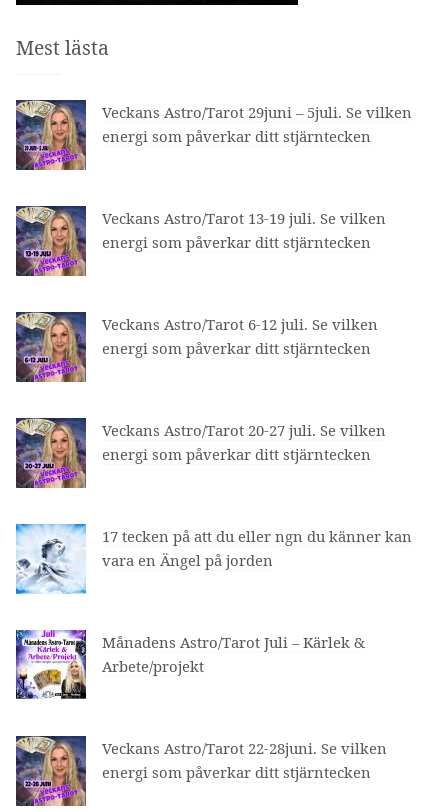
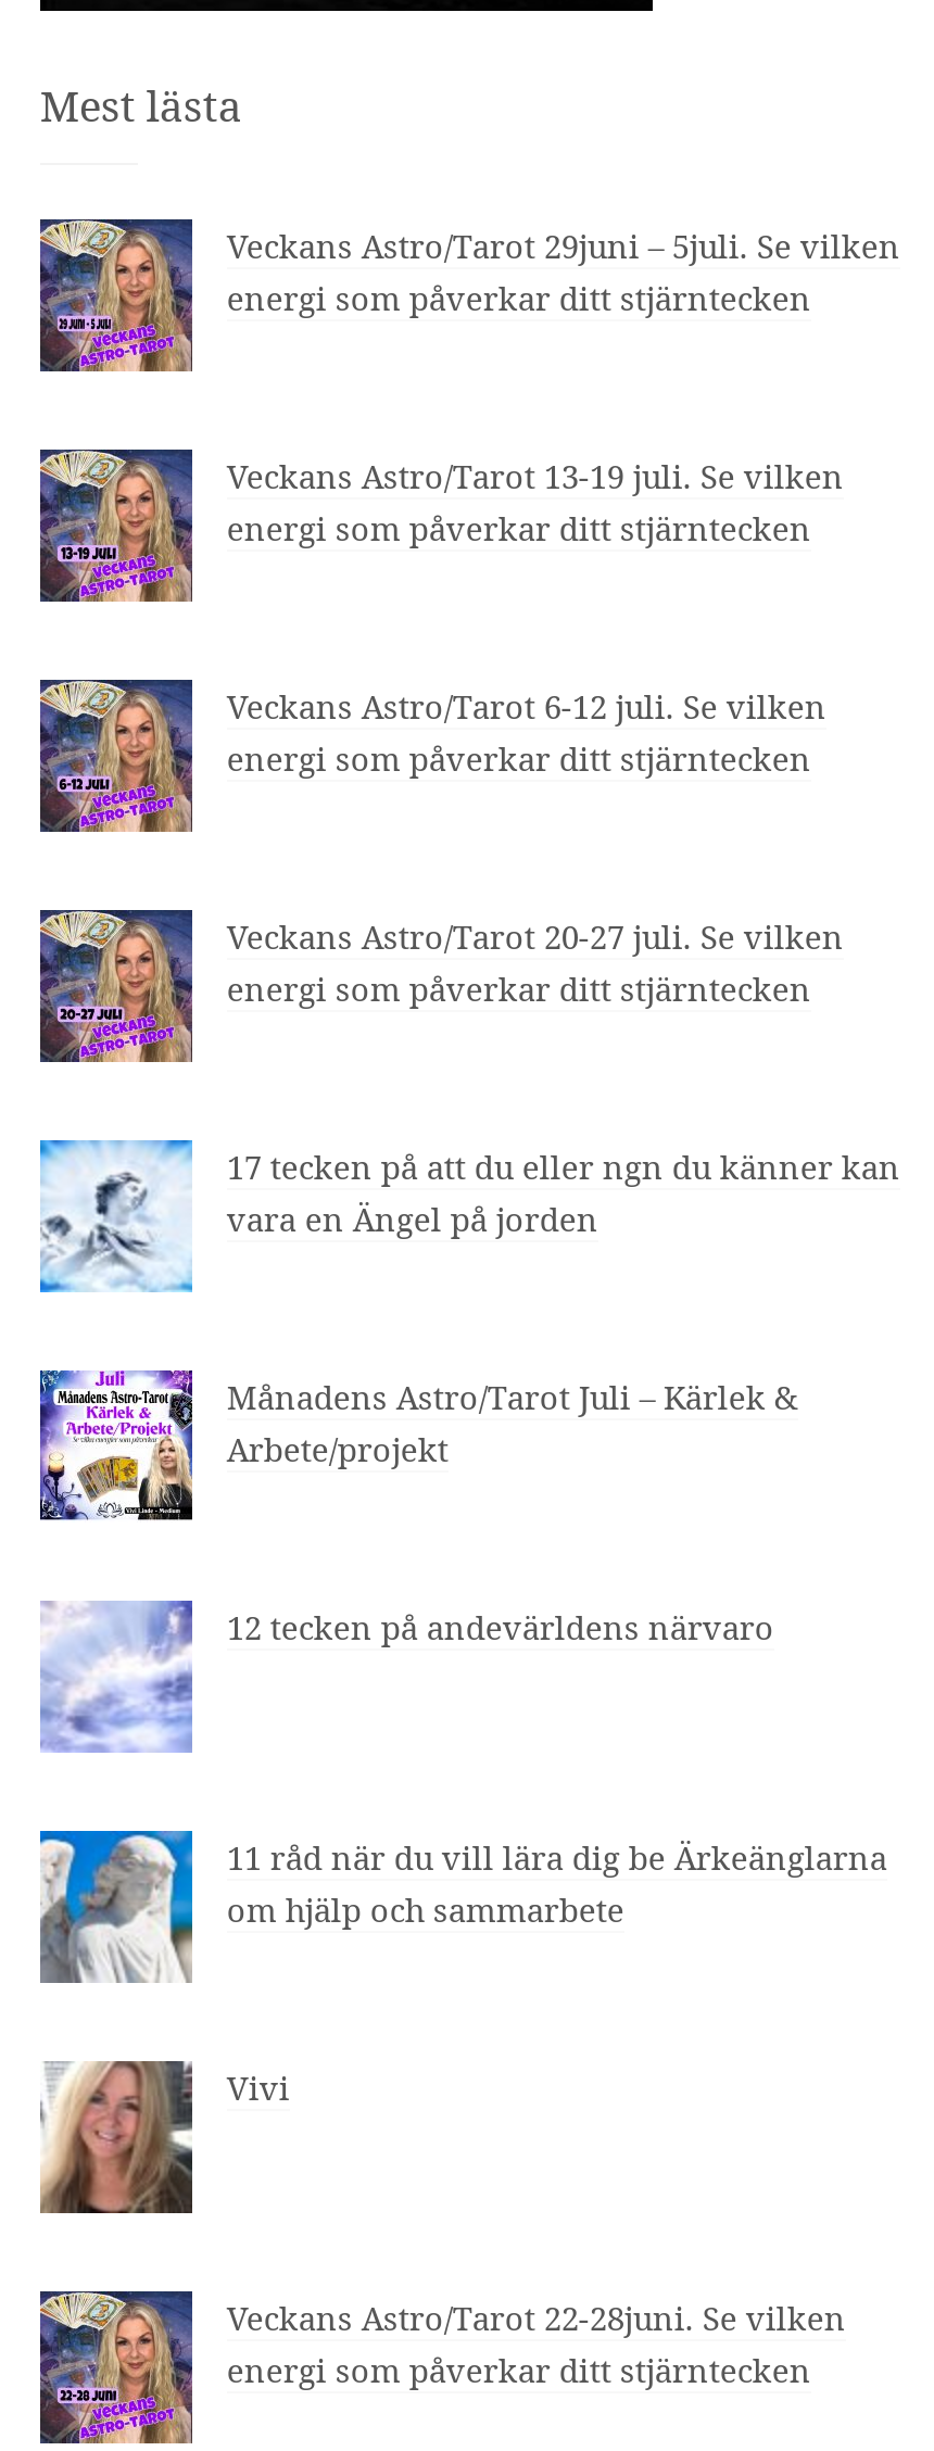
+ [image]
+ 12 tecken på andevärldens närvaro

+ [image]
+ 11 råd när du vill lära dig be Ärkeänglarna
+ om hjälp och sammarbete

+ [image]
+ Vivi
